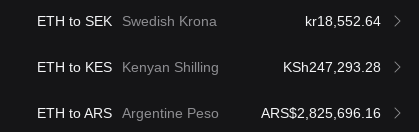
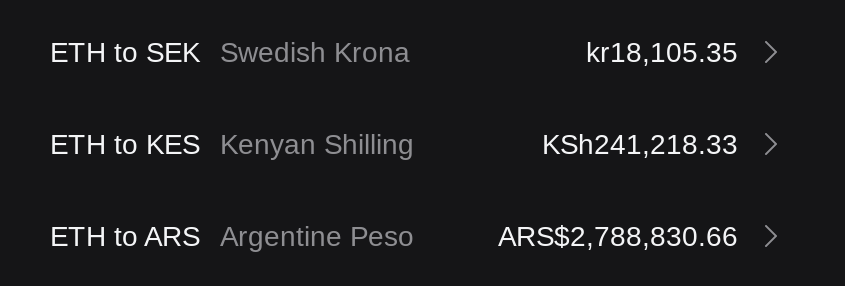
- kr18,552.64
+ kr18,105.35

- KSh247,293.28
+ KSh241,218.33

- ARS$2,825,696.16
+ ARS$2,788,830.66
